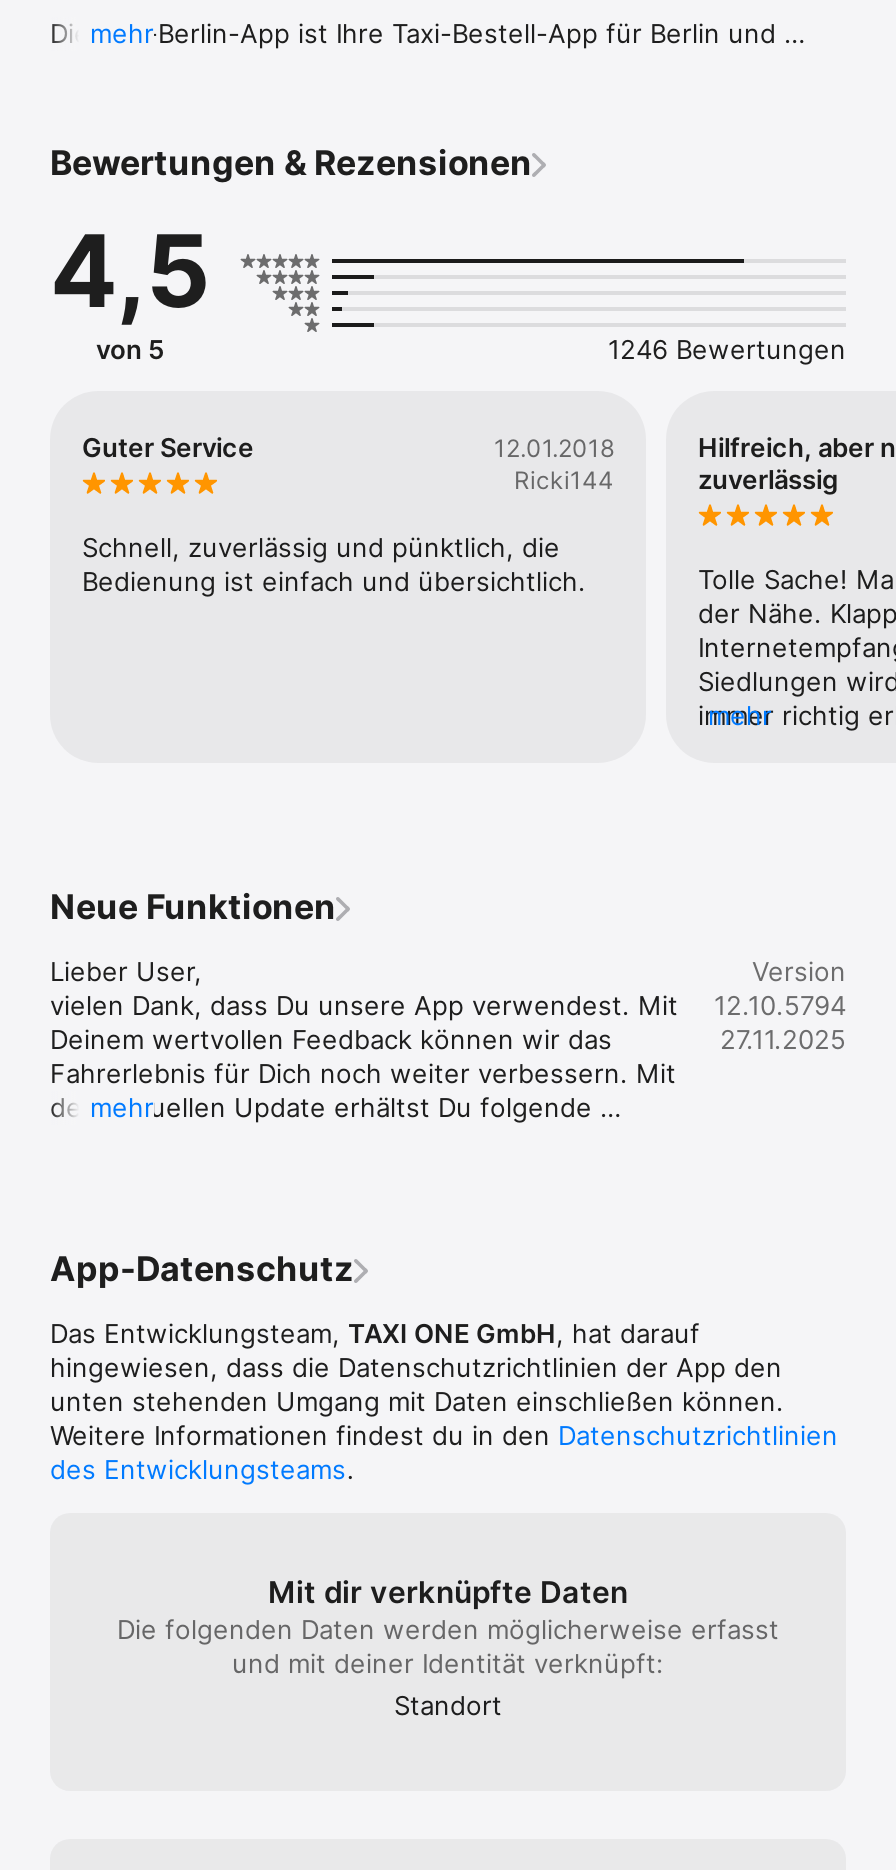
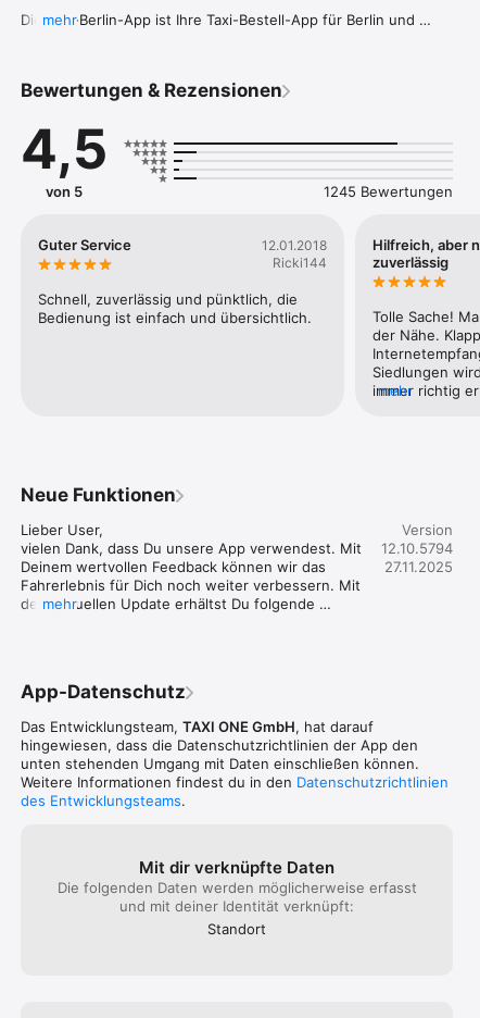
- 1246 Bewertungen
+ 1245 Bewertungen
